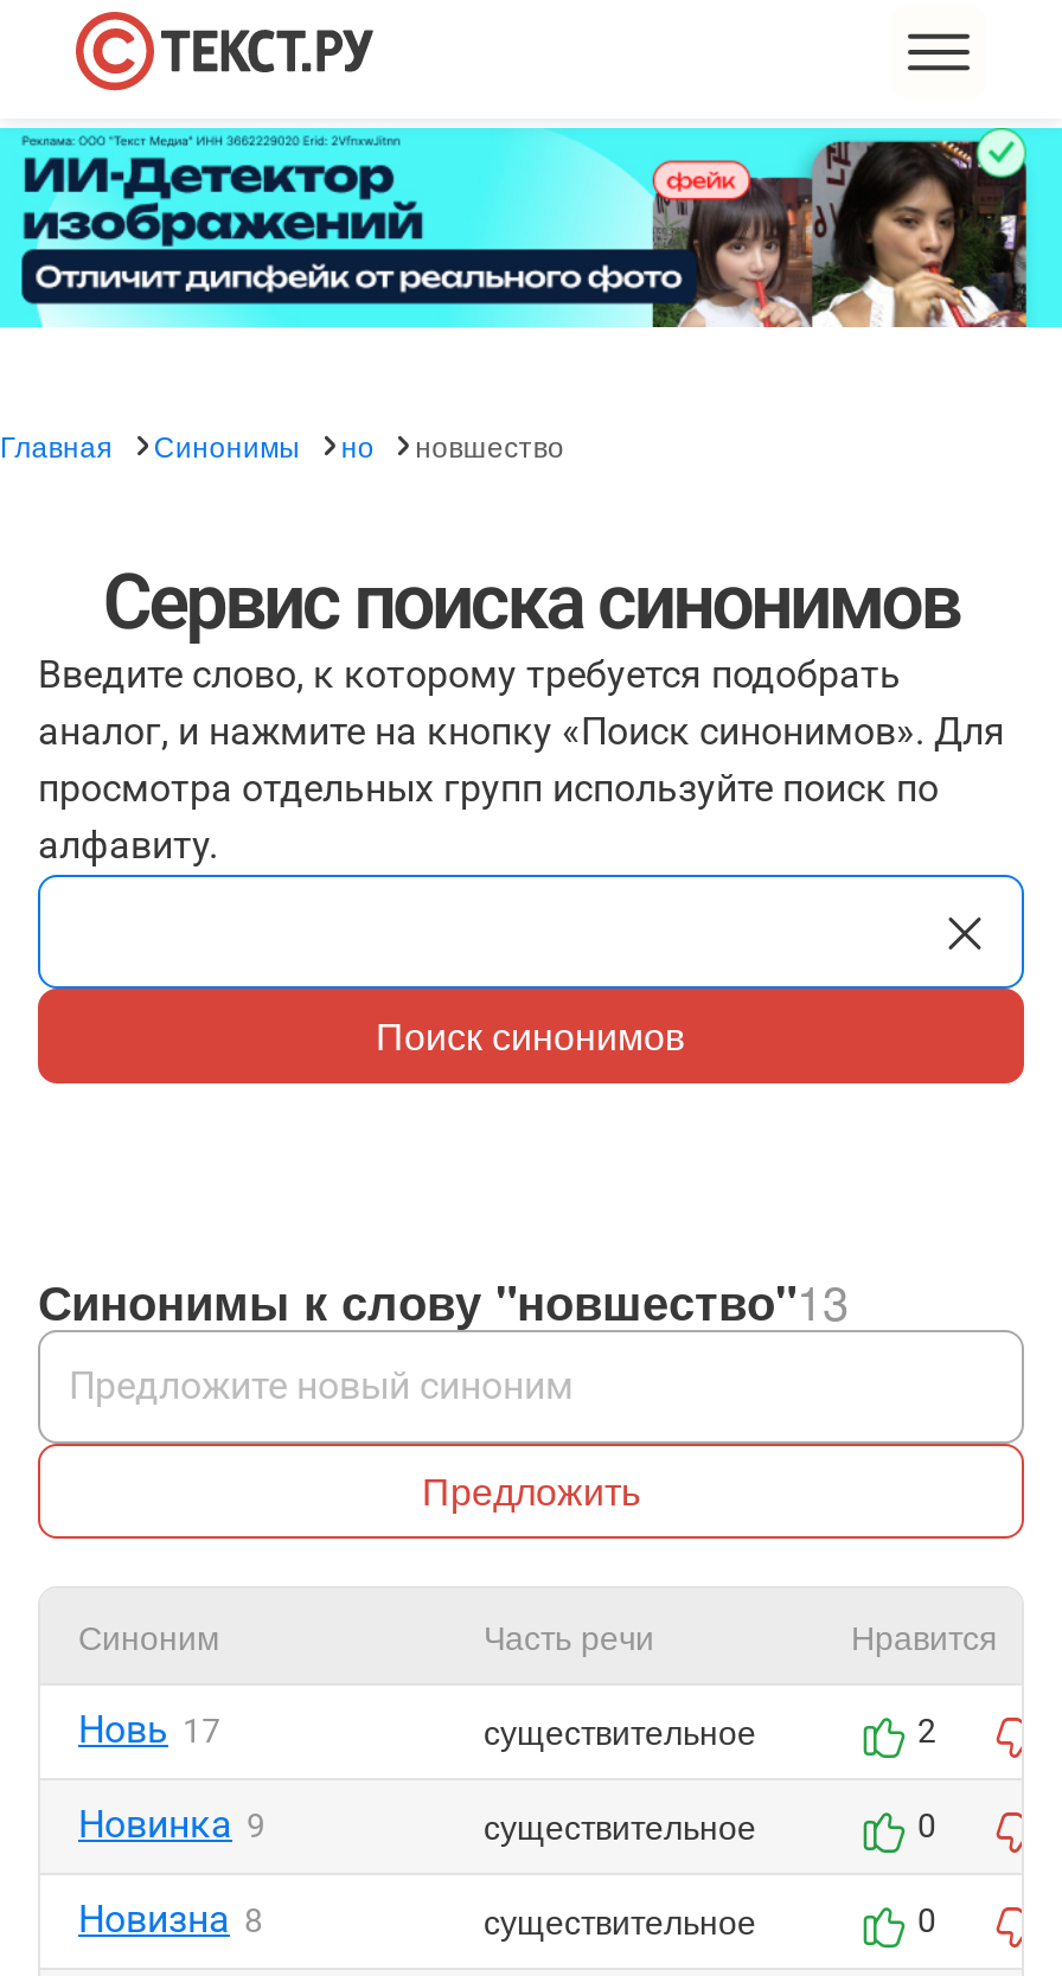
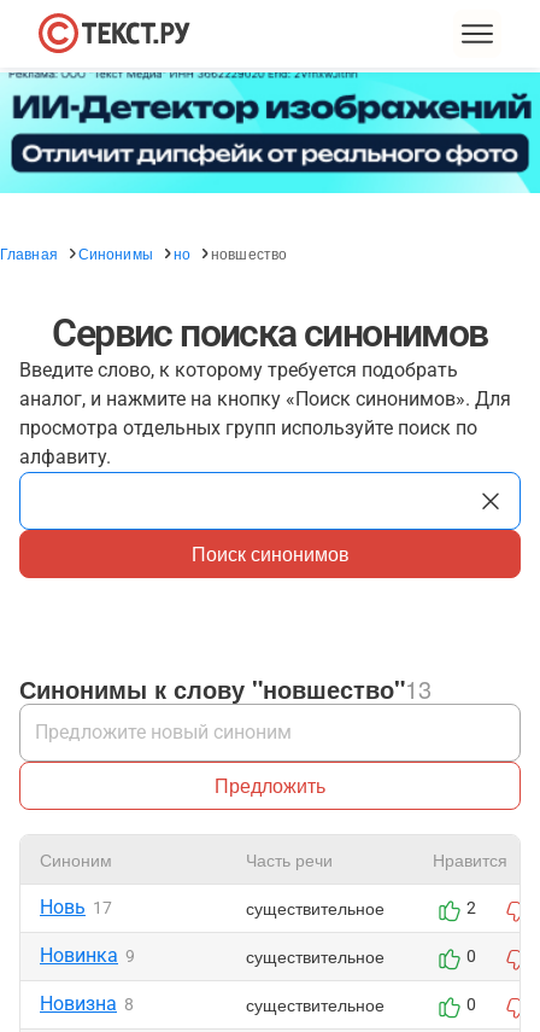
- [image]
+ [image]
